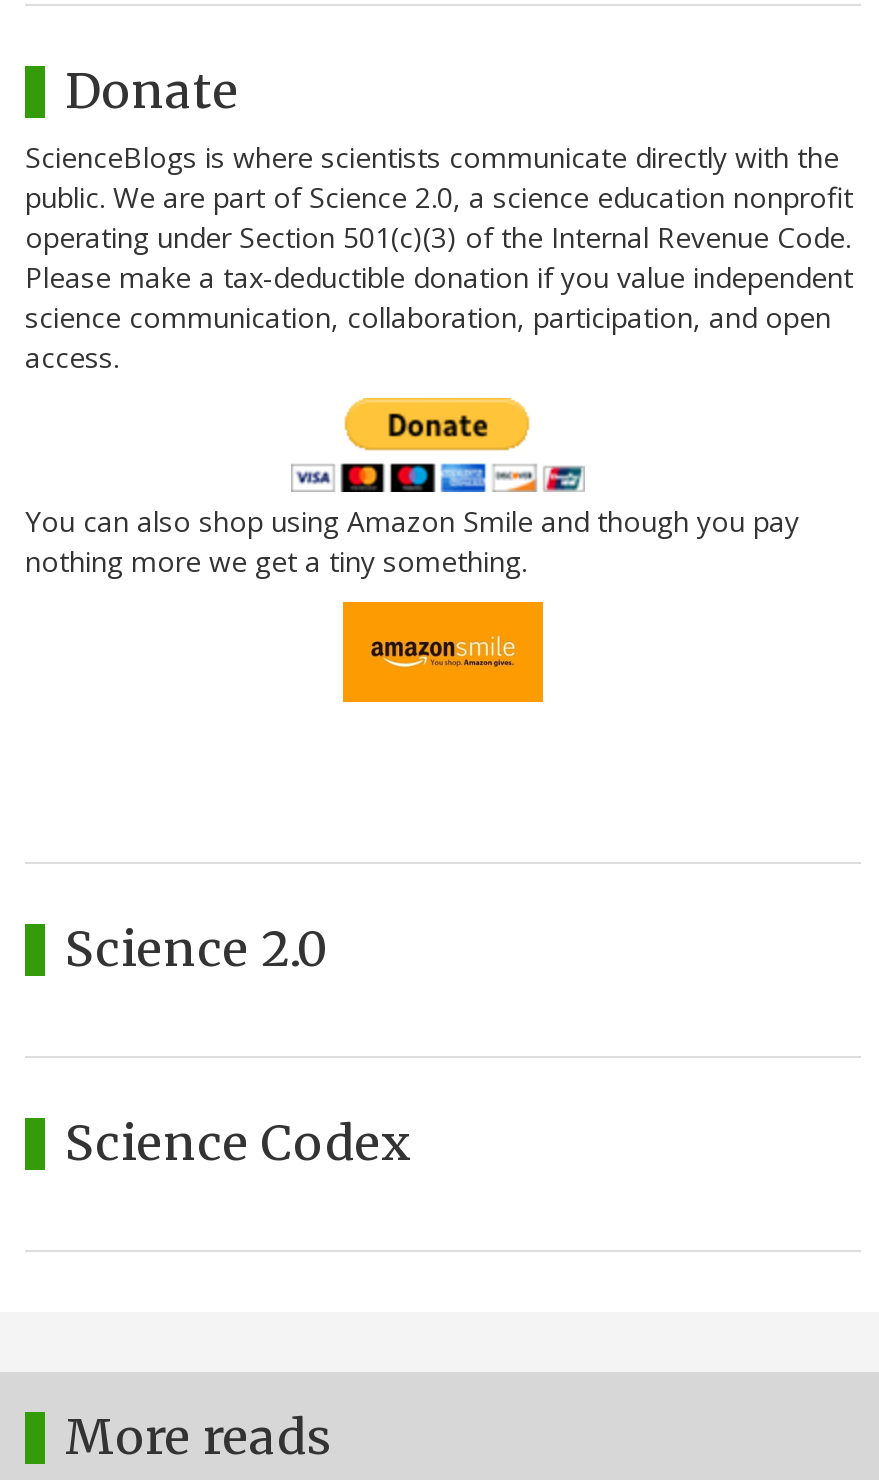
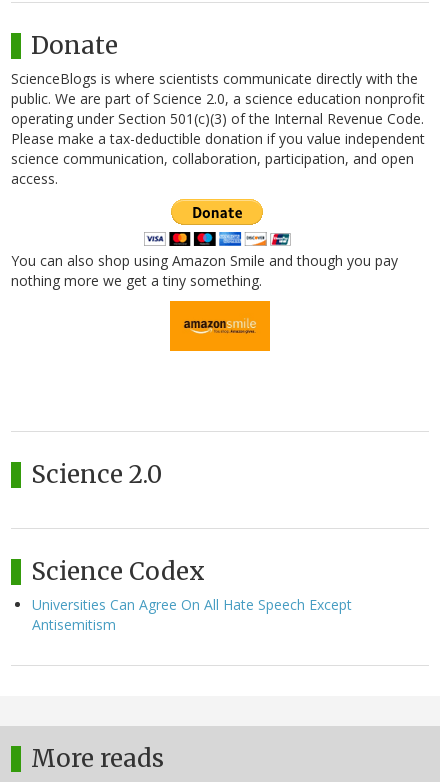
+ Universities Can Agree On All Hate Speech Except
+ Antisemitism
